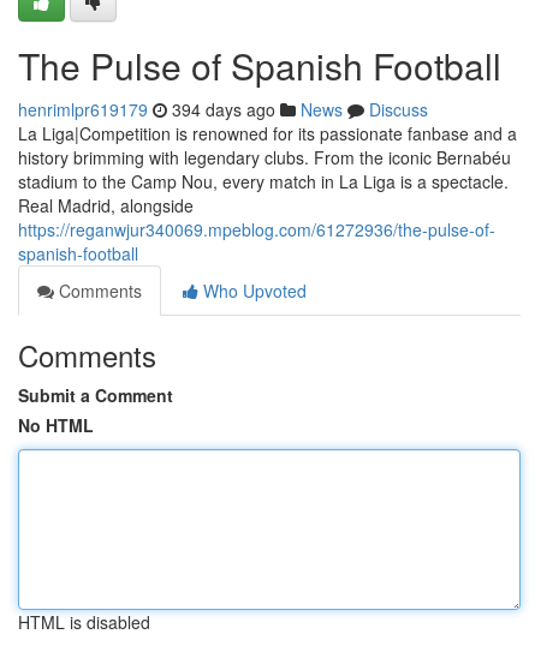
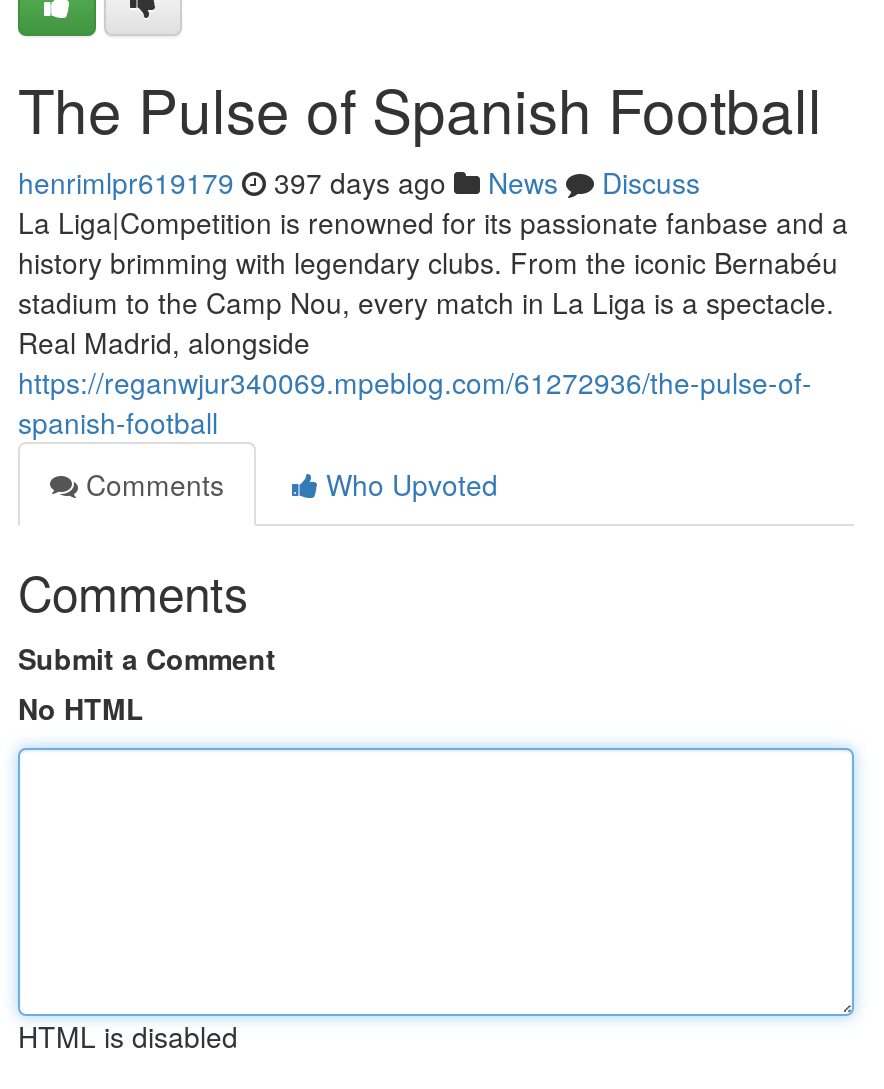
- henrimlpr619179 394 days ago News Discuss
+ henrimlpr619179 397 days ago News Discuss
